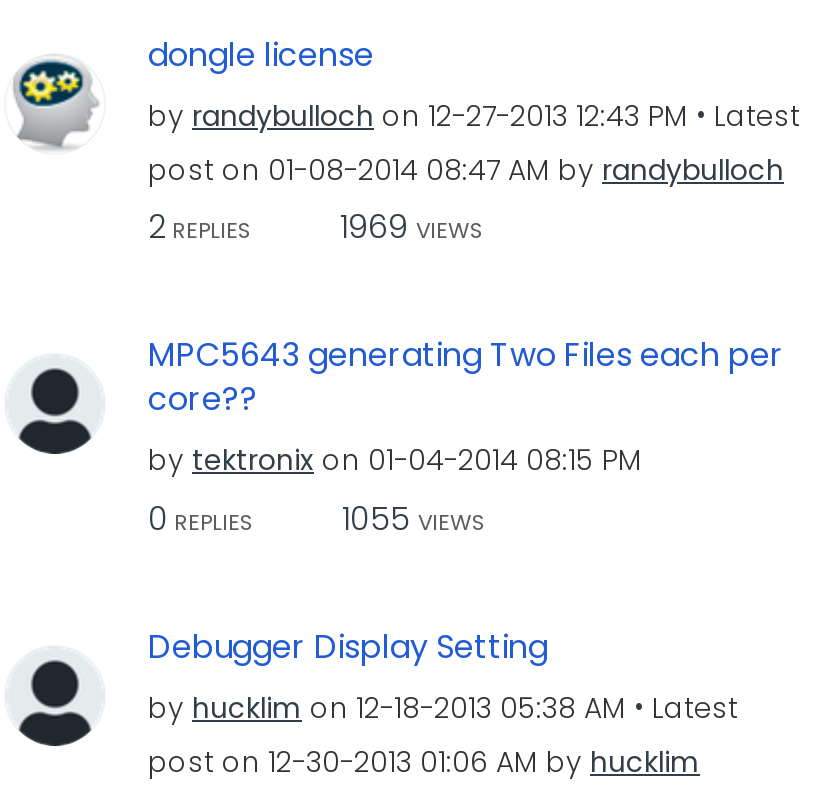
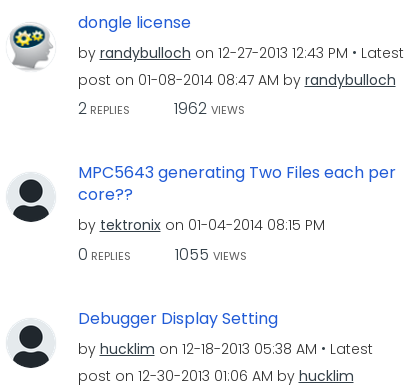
- 2 REPLIES 1969 VIEWS
+ 2 REPLIES 1962 VIEWS
